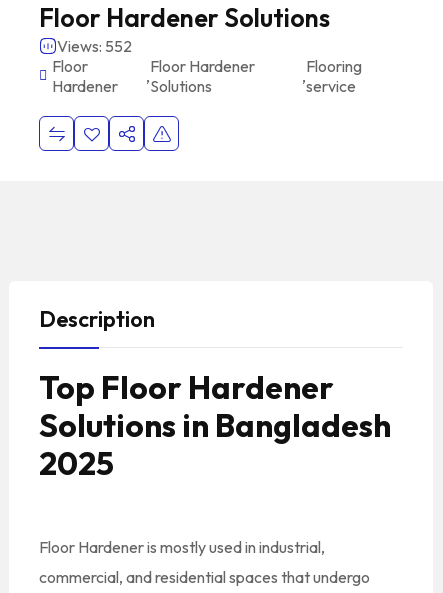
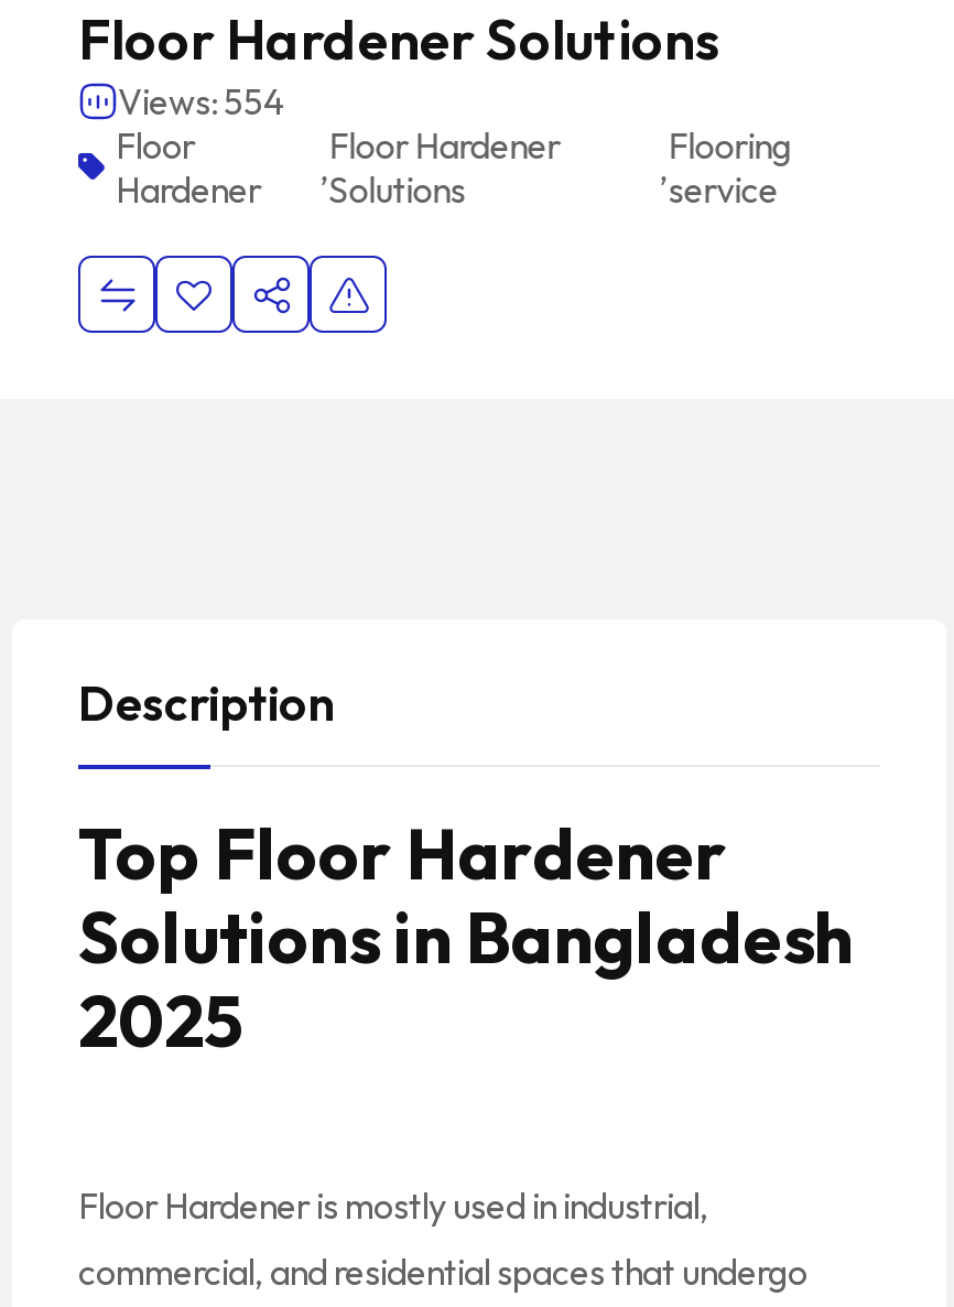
- Views: 552
+ Views: 554
